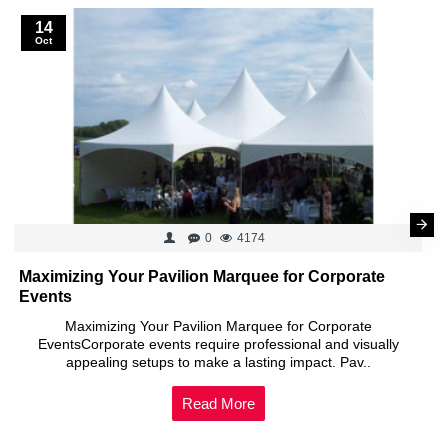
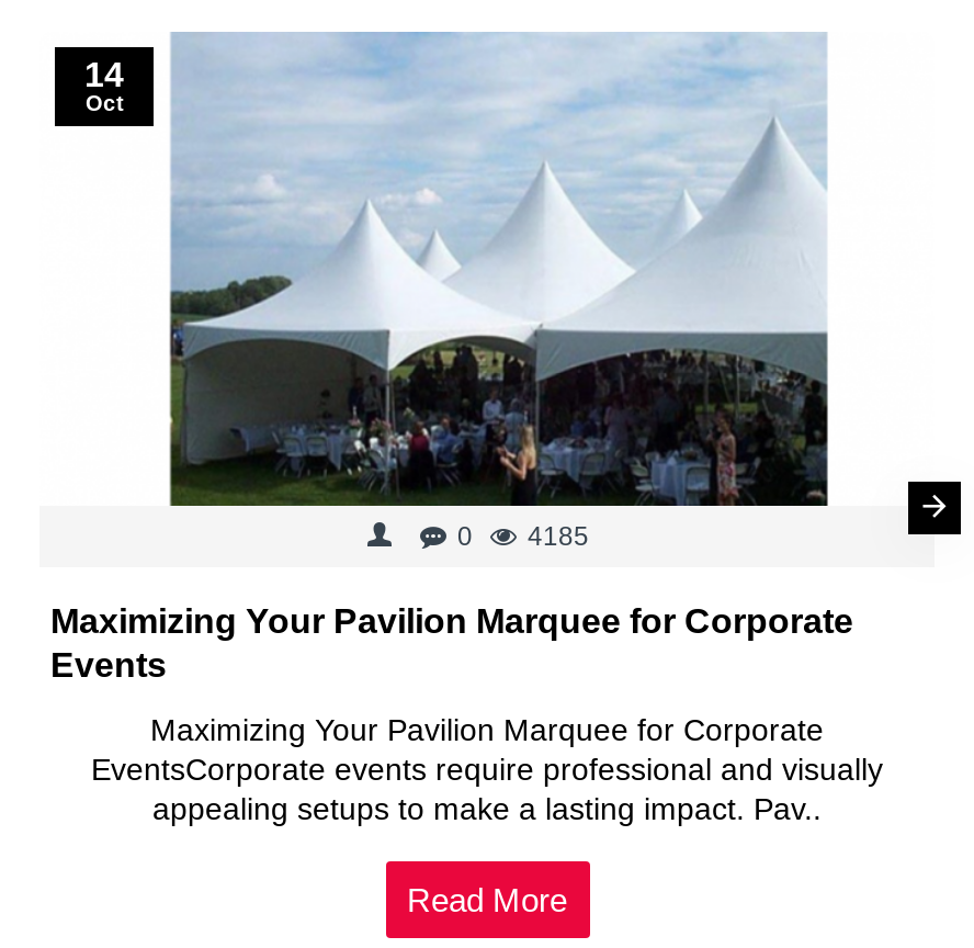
- 0 4174
+ 0 4185
